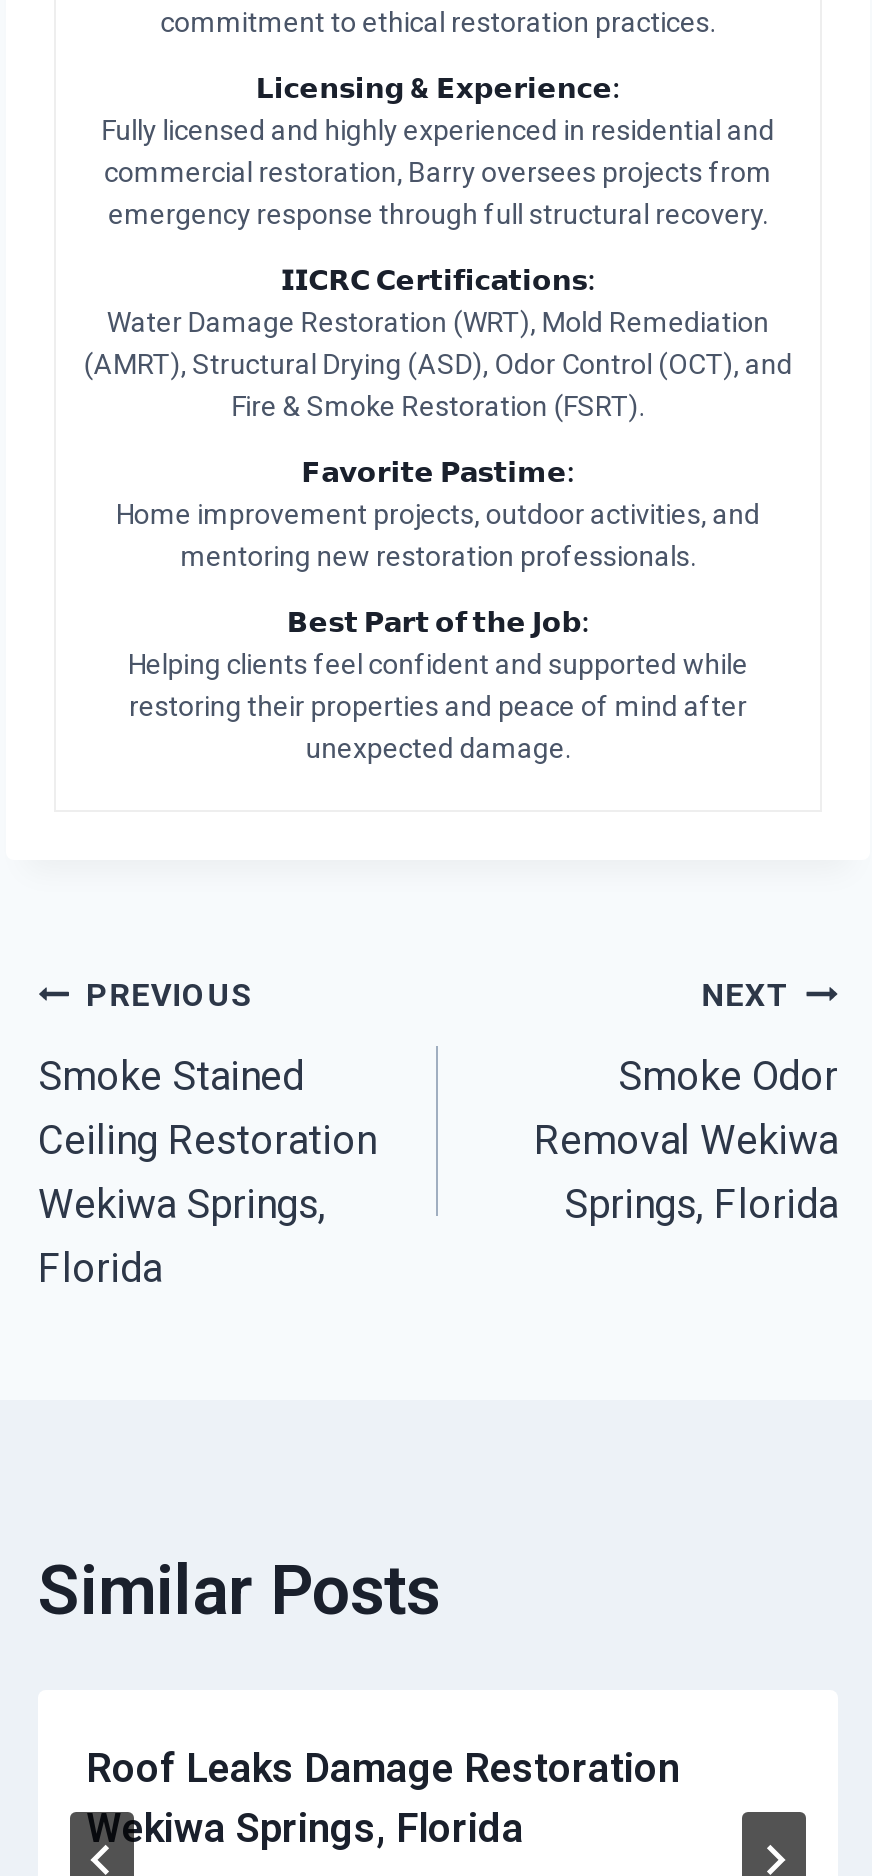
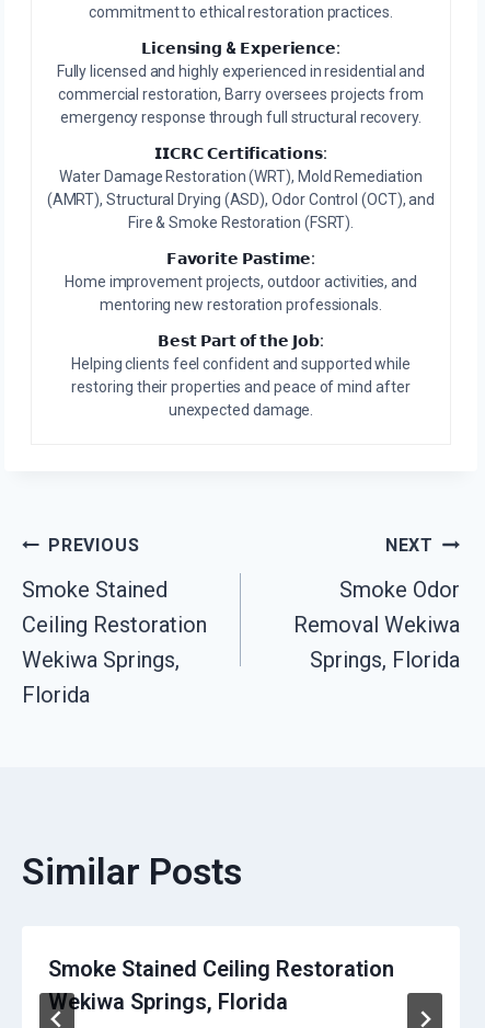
- Roof Leaks Damage Restoration
+ Smoke Stained Ceiling Restoration
